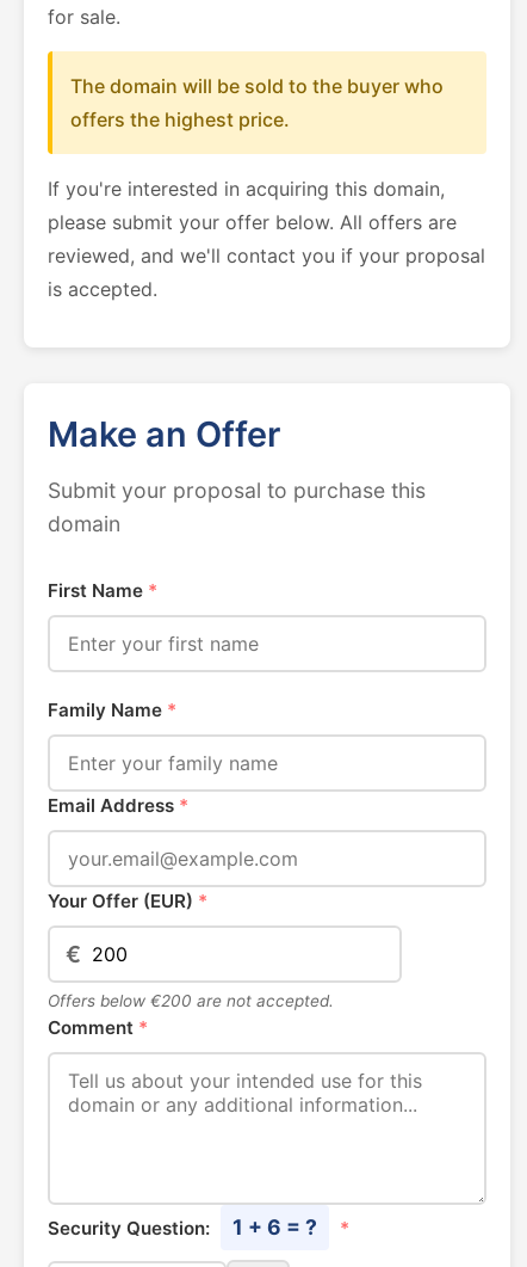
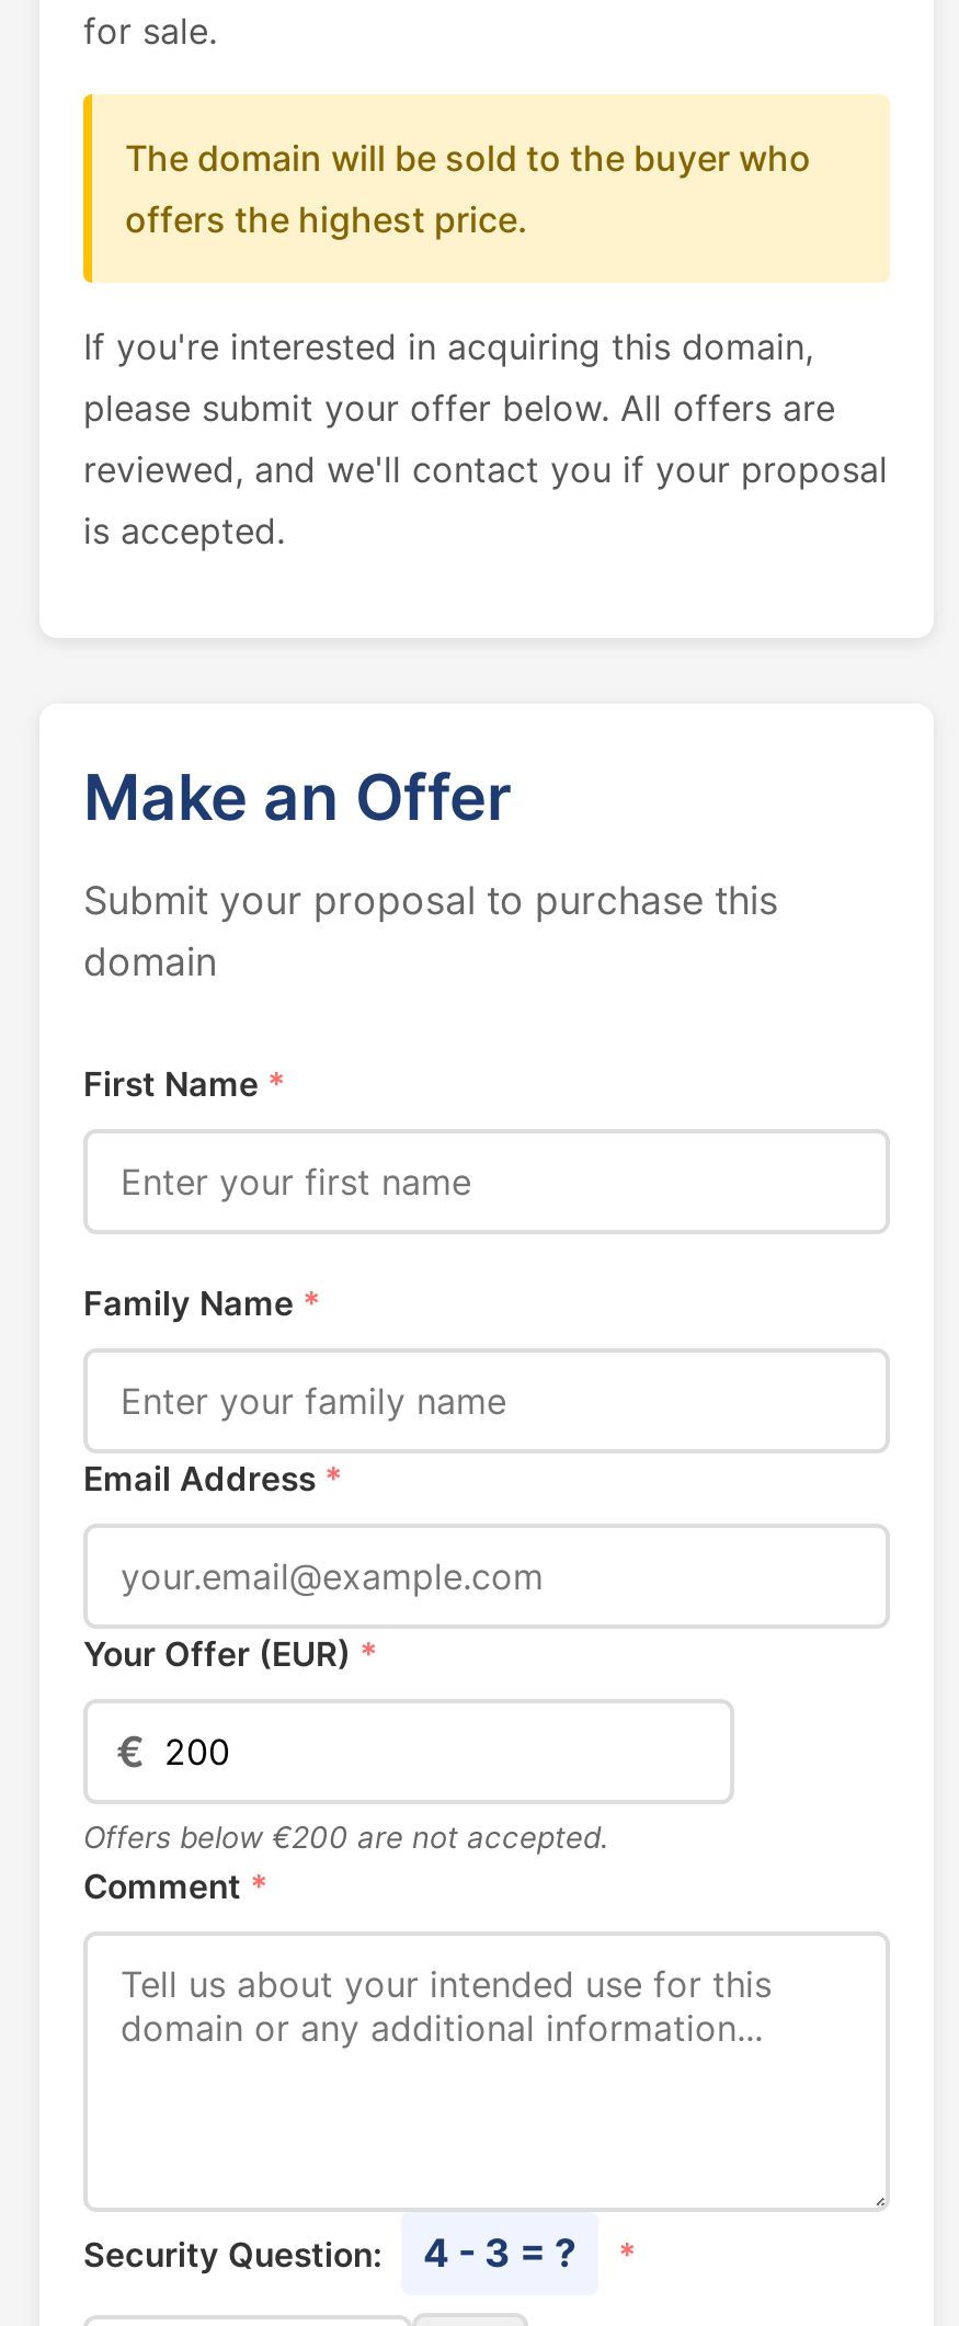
- 1 + 6 = ?
+ 4 - 3 = ?
